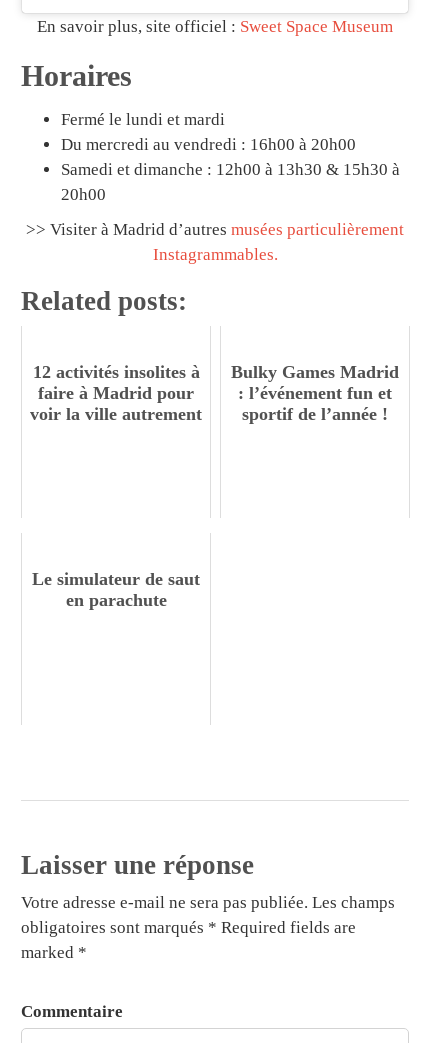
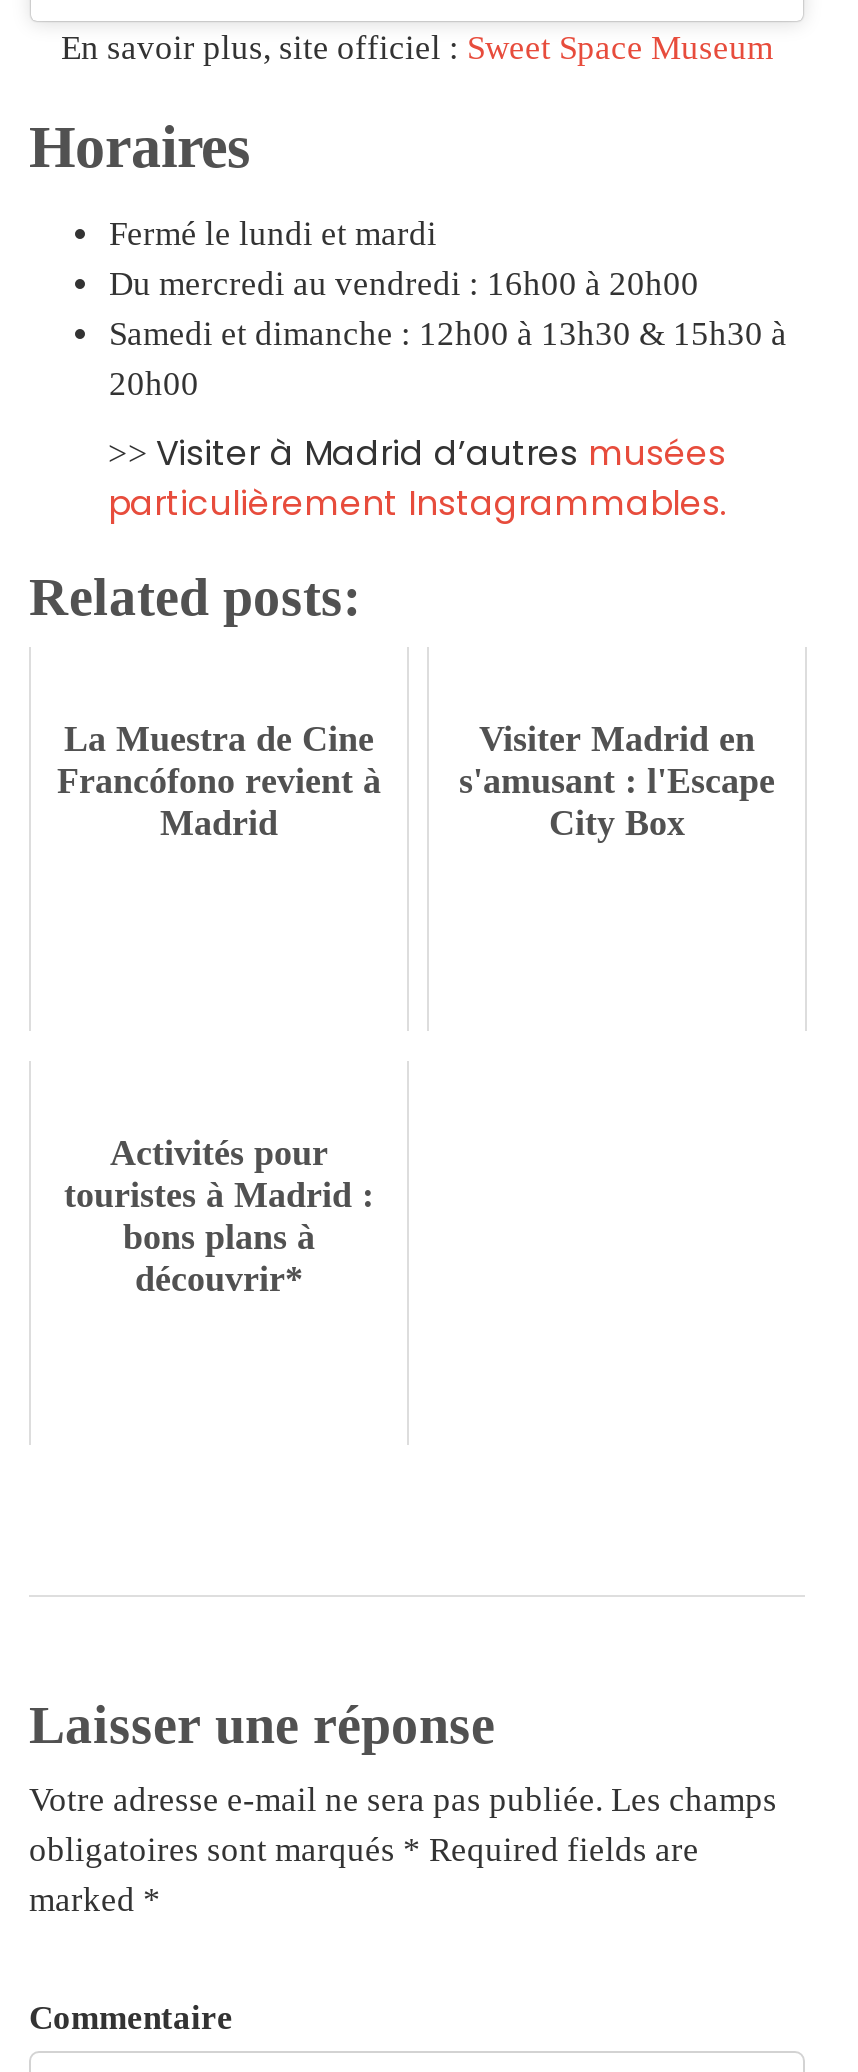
- 12 activités insolites à
- faire à Madrid pour
- voir la ville autrement
+ La Muestra de Cine
+ Francófono revient à
+ Madrid

- Bulky Games Madrid
- : l’événement fun et
- sportif de l’année !
+ Visiter Madrid en
+ s'amusant : l'Escape
+ City Box

- Le simulateur de saut
- en parachute
+ Activités pour
+ touristes à Madrid :
+ bons plans à
+ découvrir*
